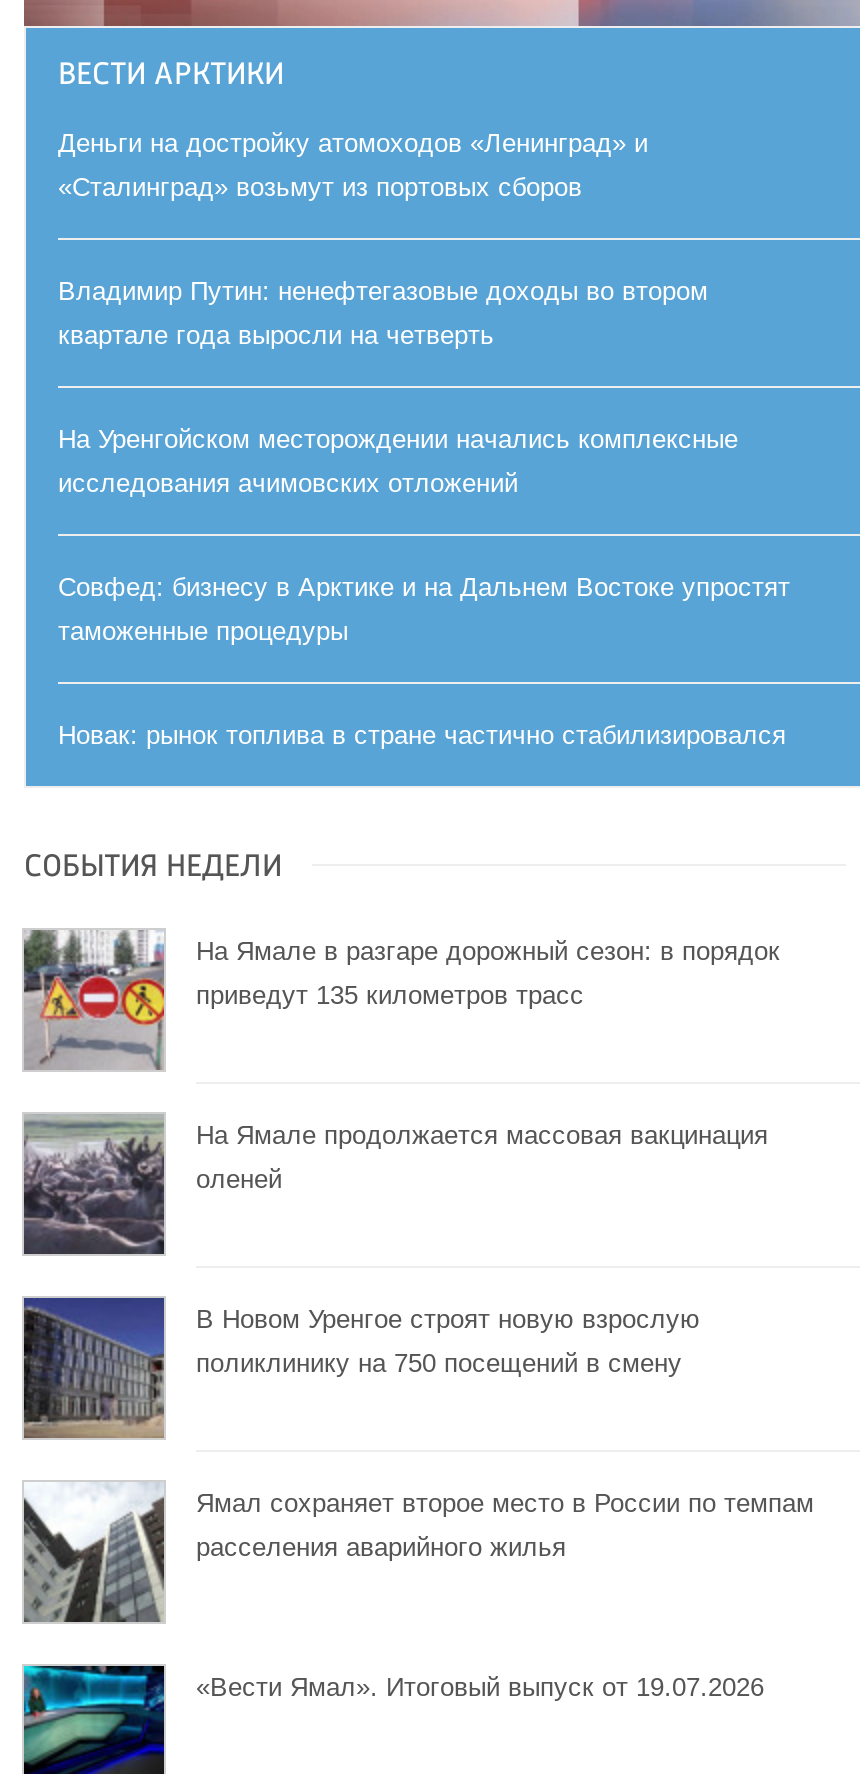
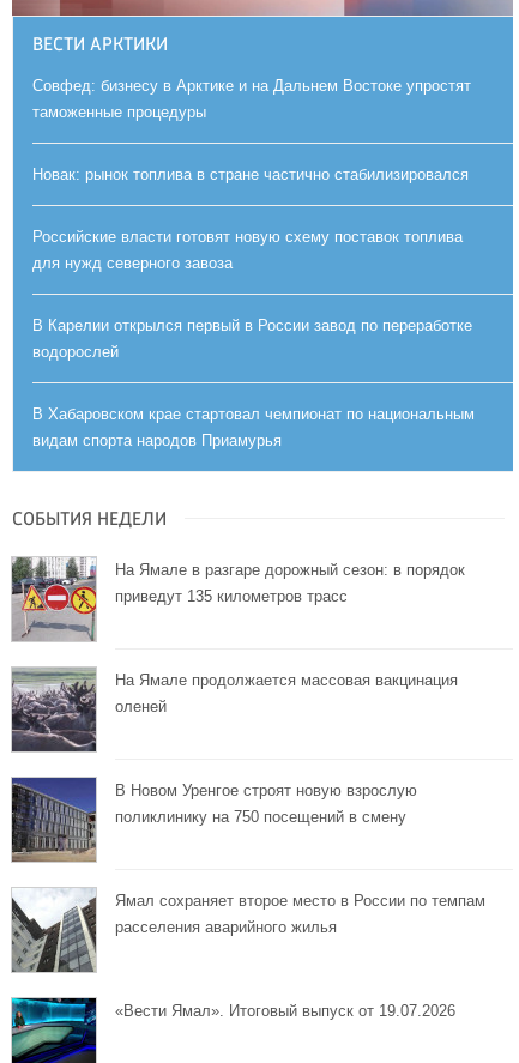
- Деньги на достройку атомоходов «Ленинград» и
- «Сталинград» возьмут из портовых сборов
- Владимир Путин: ненефтегазовые доходы во втором
- квартале года выросли на четверть
- На Уренгойском месторождении начались комплексные
- исследования ачимовских отложений

moved up: Совфед: бизнесу в Арктике и на Дальнем Востоке упростят | таможенные процедуры | Новак: рынок топлива в стране частично стабилизировался

+ Российские власти готовят новую схему поставок топлива
+ для нужд северного завоза
+ В Карелии открылся первый в России завод по переработке
+ водорослей
+ В Хабаровском крае стартовал чемпионат по национальным
+ видам спорта народов Приамурья
